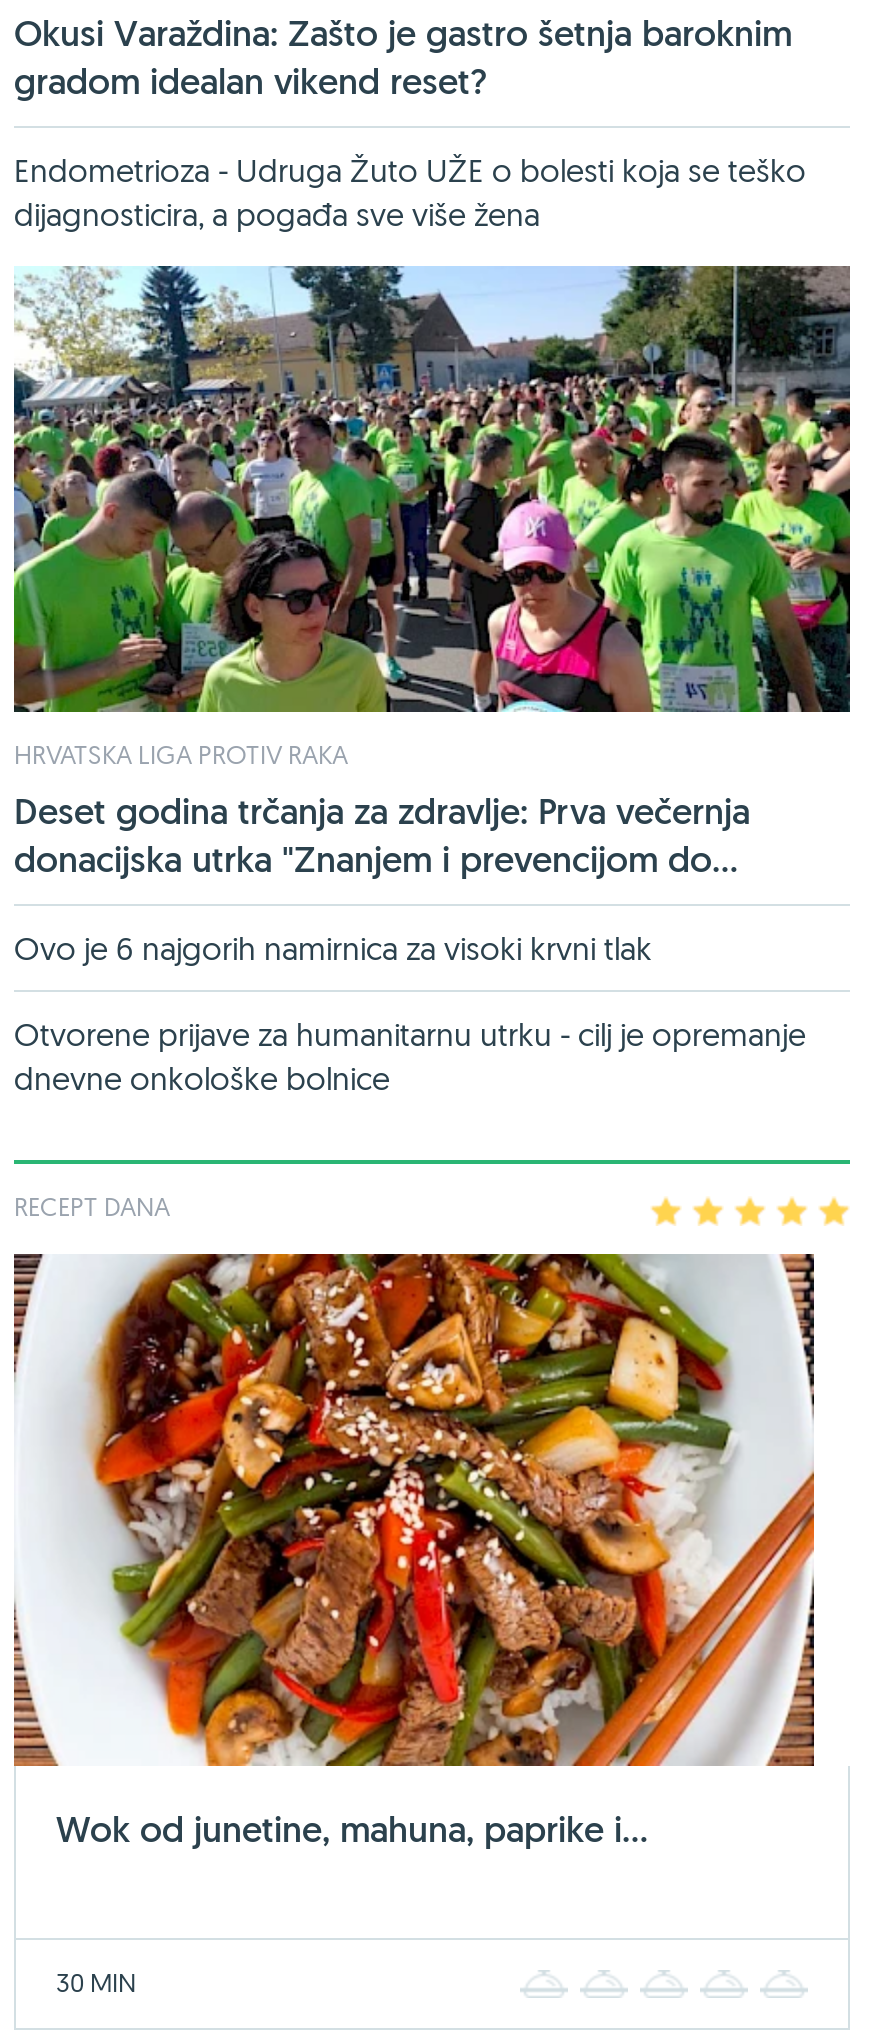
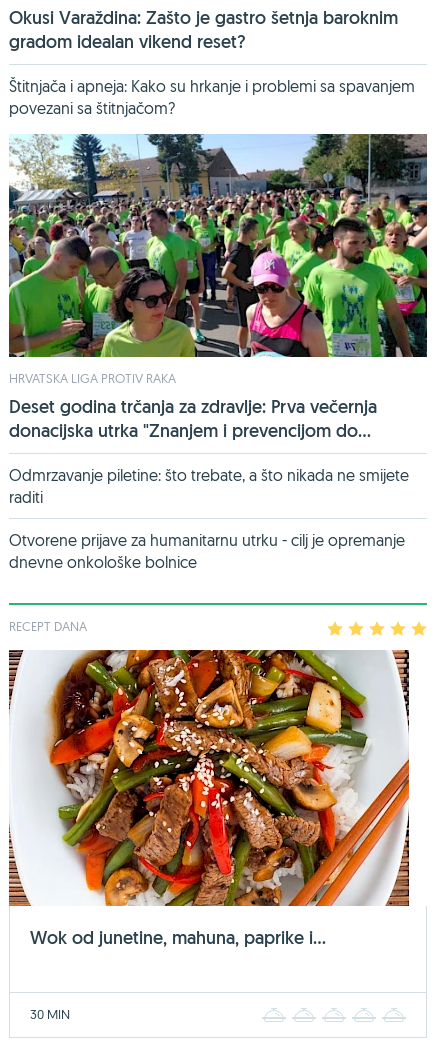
- Endometrioza - Udruga Žuto UŽE o bolesti koja se teško
- dijagnosticira, a pogađa sve više žena
+ Štitnjača i apneja: Kako su hrkanje i problemi sa spavanjem
+ povezani sa štitnjačom?

- Ovo je 6 najgorih namirnica za visoki krvni tlak
+ Odmrzavanje piletine: što trebate, a što nikada ne smijete
+ raditi
